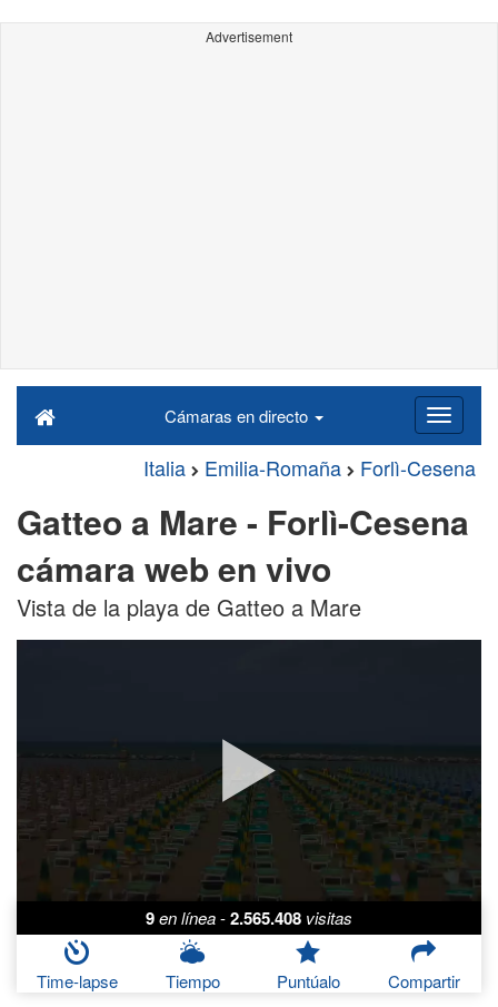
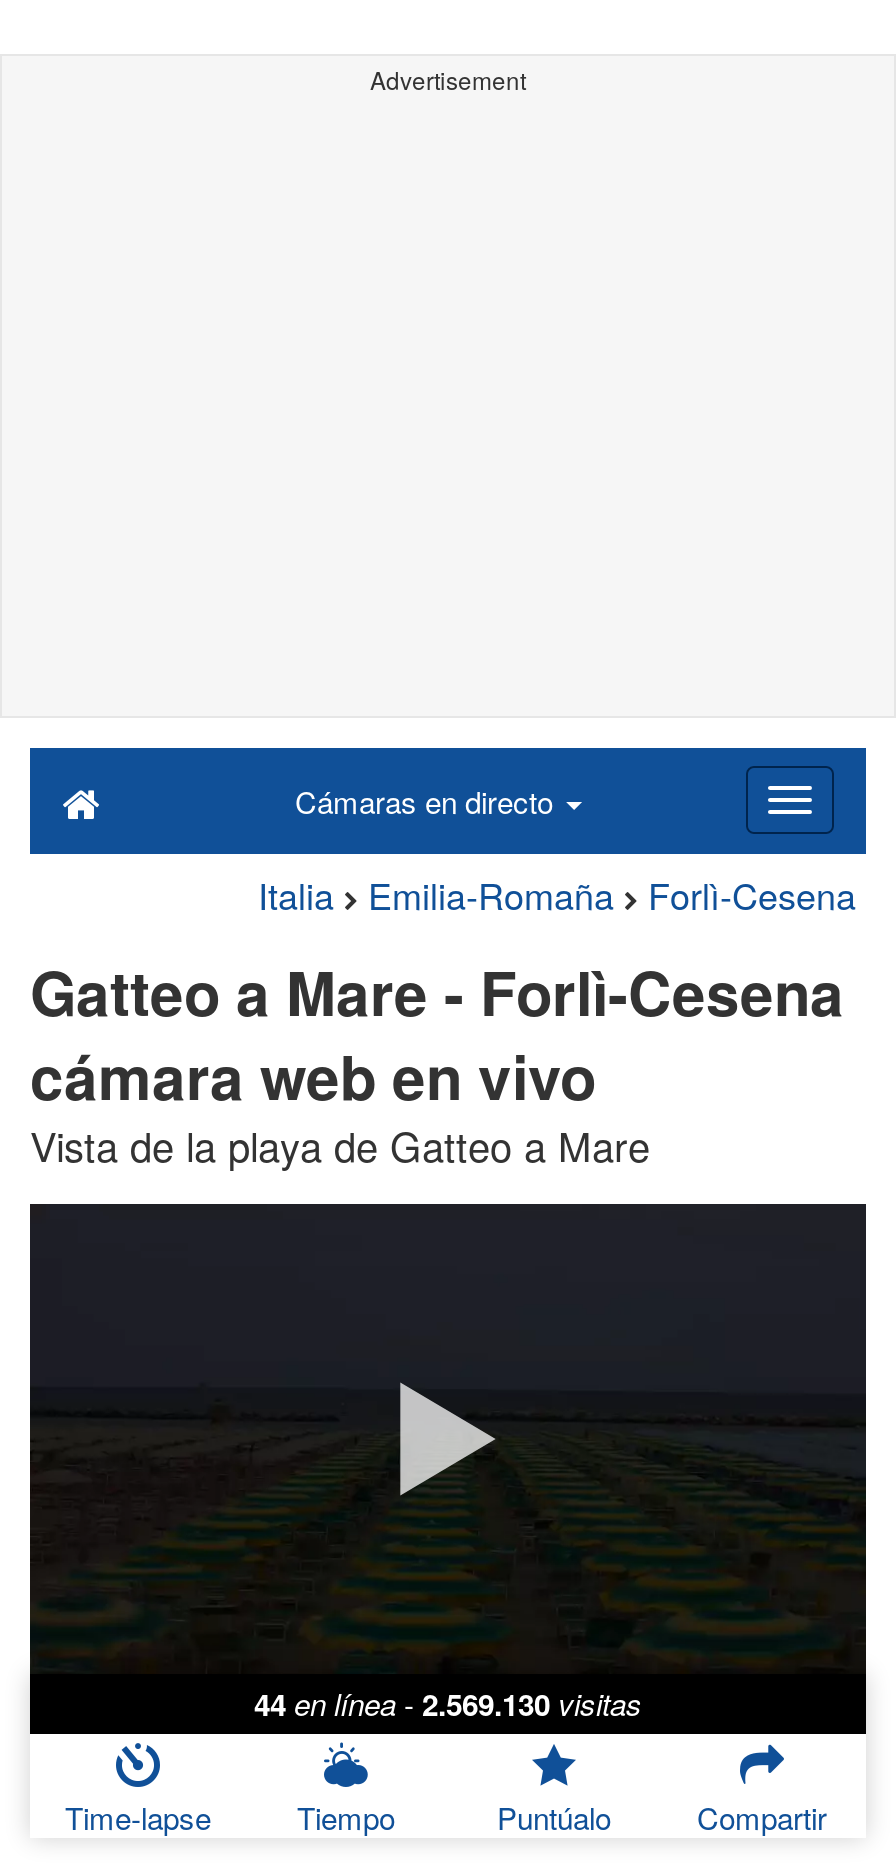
- 9 en línea - 2.565.408 visitas
+ 44 en línea - 2.569.130 visitas
